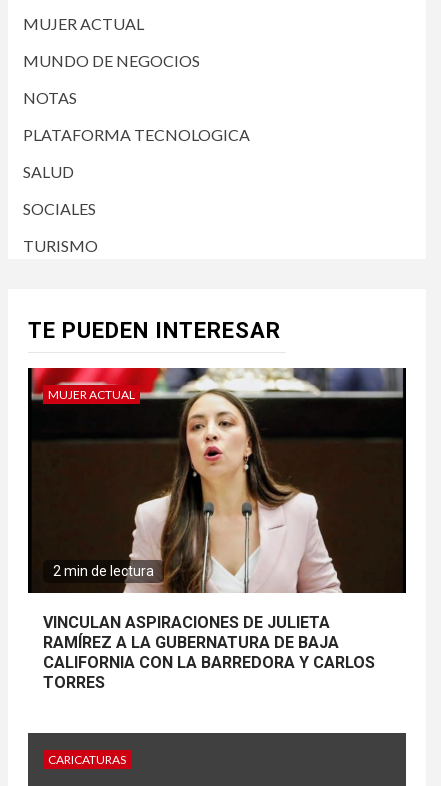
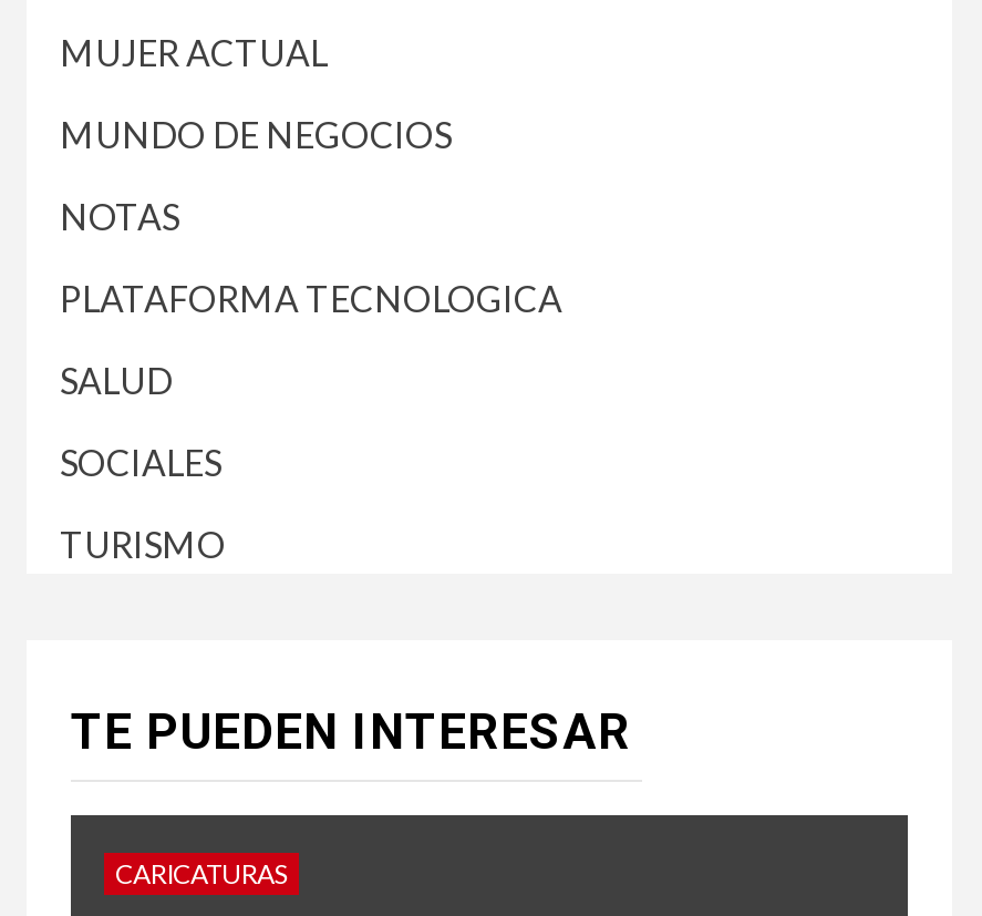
- [image]
- MUJER ACTUAL

- 2 min de lectura
- VINCULAN ASPIRACIONES DE JULIETA
- RAMÍREZ A LA GUBERNATURA DE BAJA
- CALIFORNIA CON LA BARREDORA Y CARLOS
- TORRES
